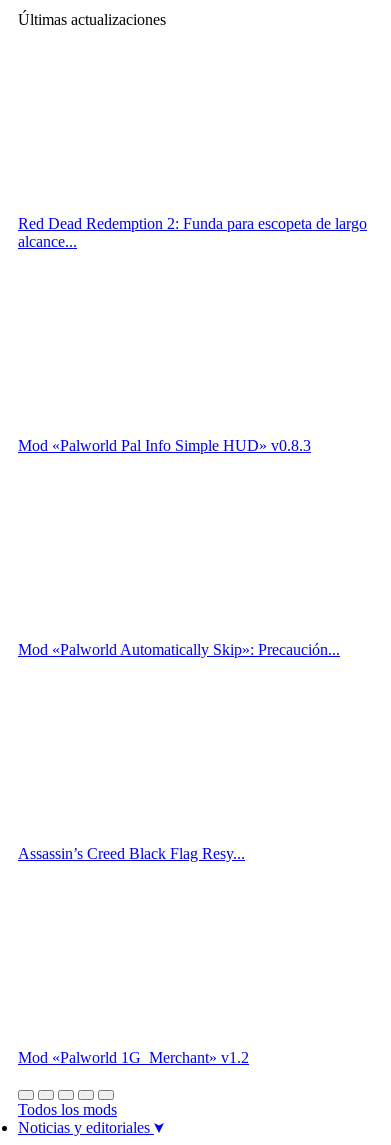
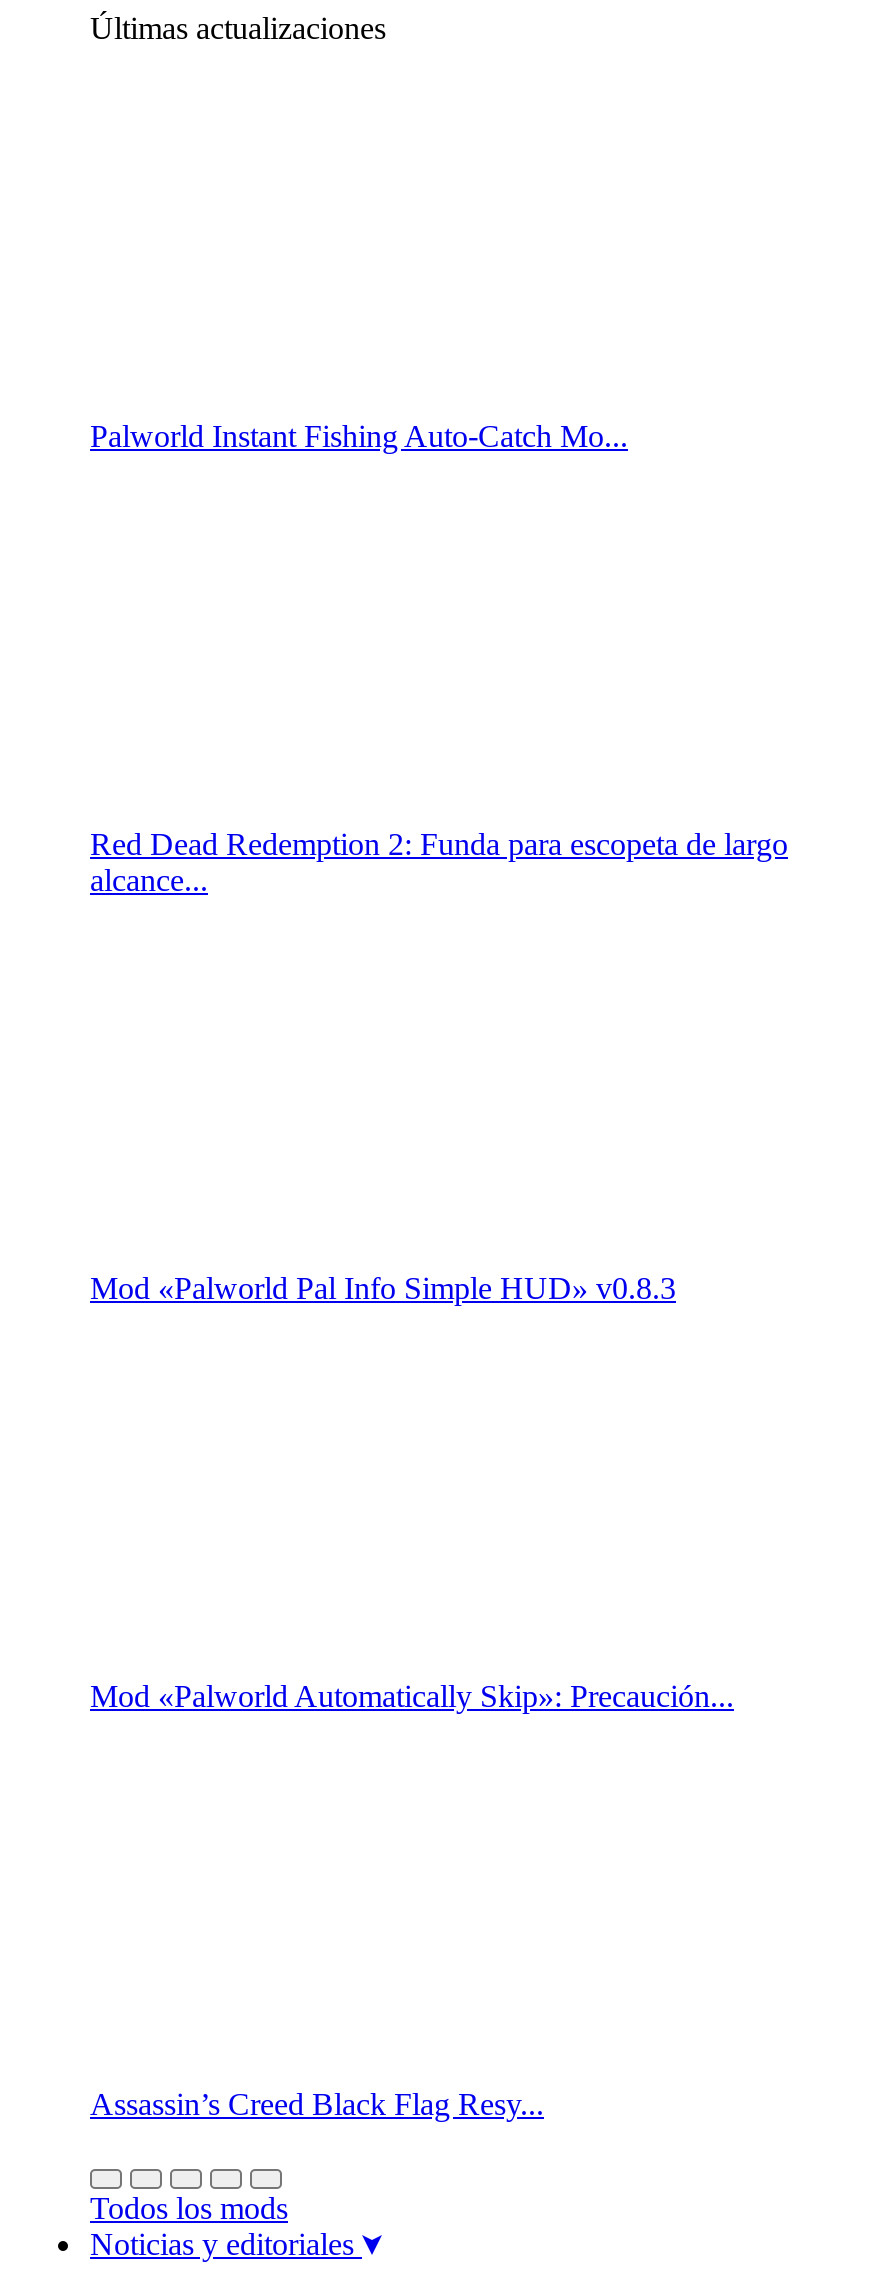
+ Palworld Instant Fishing Auto-Catch Mo...

moved down: Red Dead Redemption 2: Funda para escopeta de largo | alcance... | Mod «Palworld Pal Info Simple HUD» v0.8.3 | Mod «Palworld Automatically Skip»: Precaución... | Assassin’s Creed Black Flag Resy...

- Mod «Palworld 1G_Merchant» v1.2
